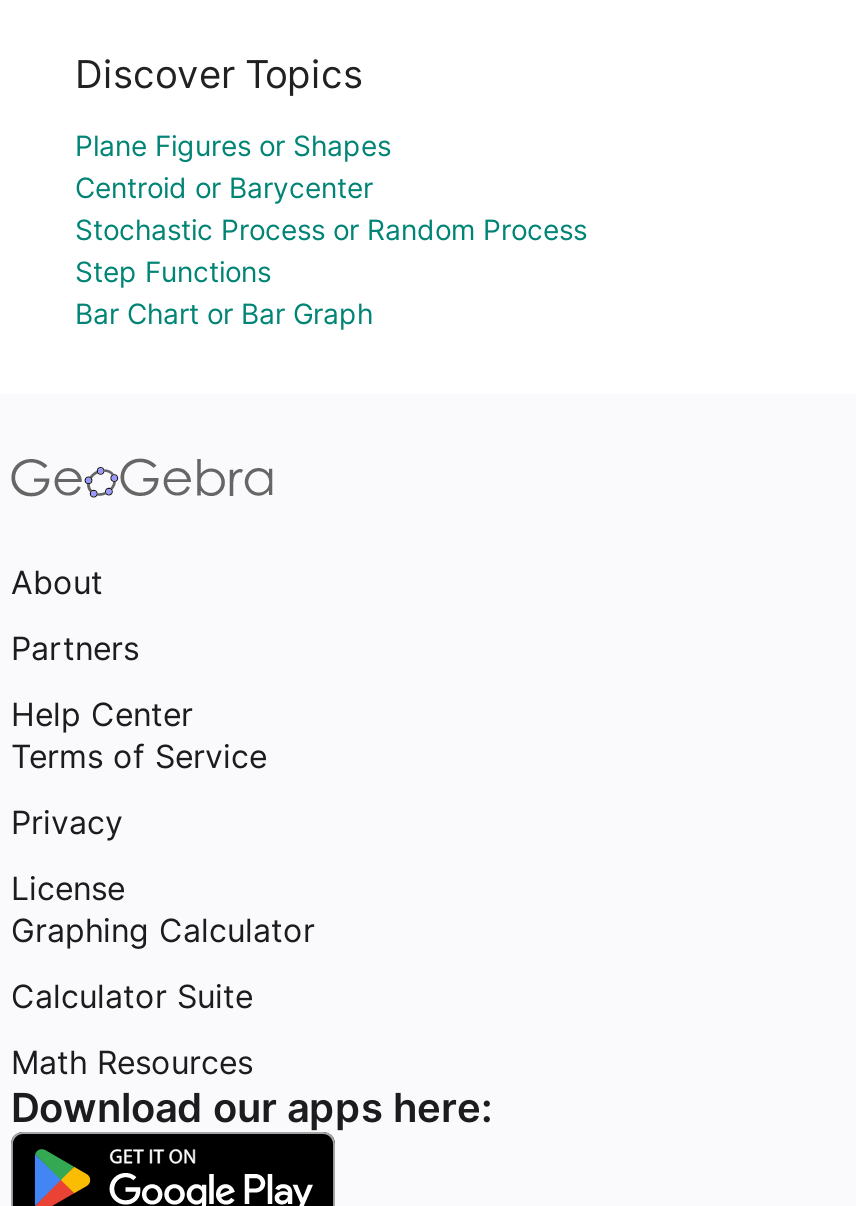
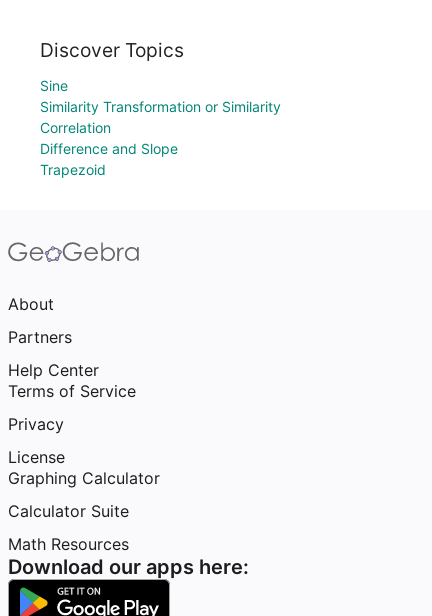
- Plane Figures or Shapes
- Centroid or Barycenter
- Stochastic Process or Random Process
- Step Functions
- Bar Chart or Bar Graph
+ Sine
+ Similarity Transformation or Similarity
+ Correlation
+ Difference and Slope
+ Trapezoid
